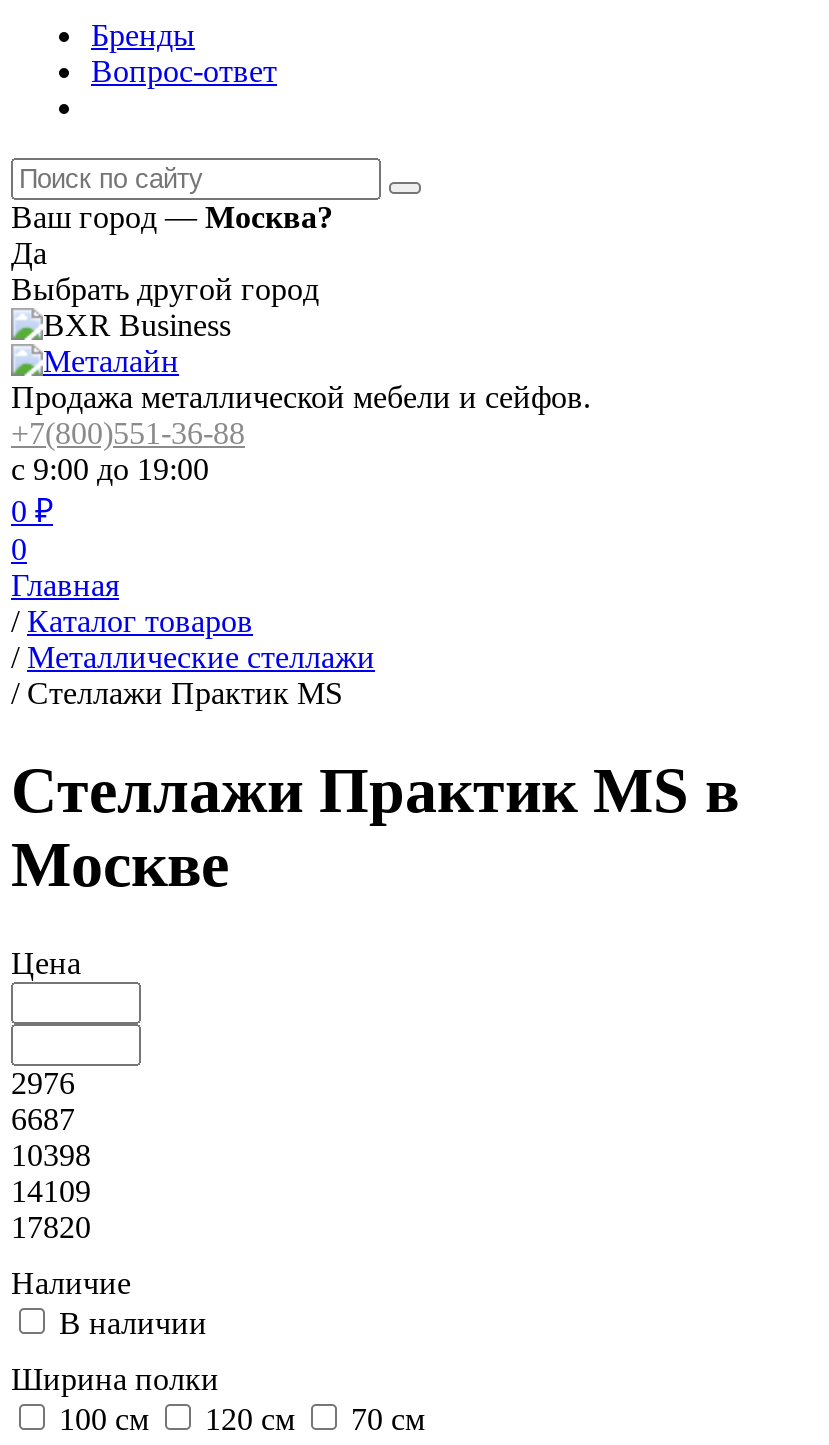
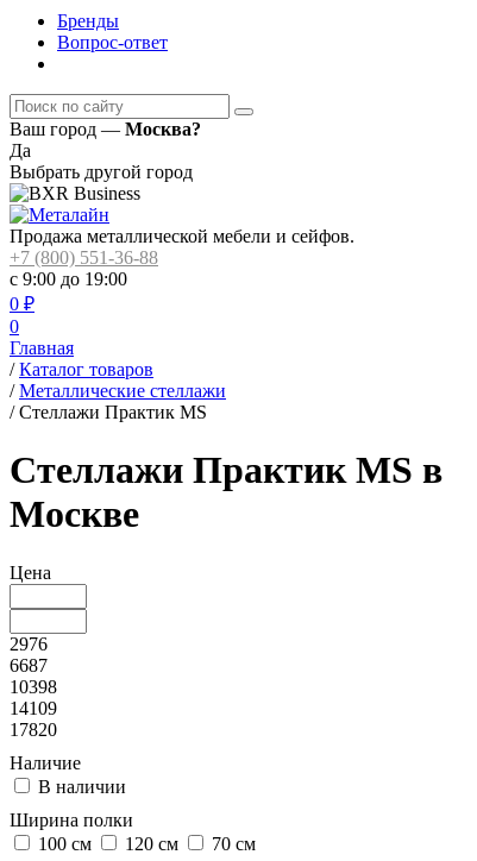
- +7(800)551-36-88
+ +7 (800) 551-36-88
